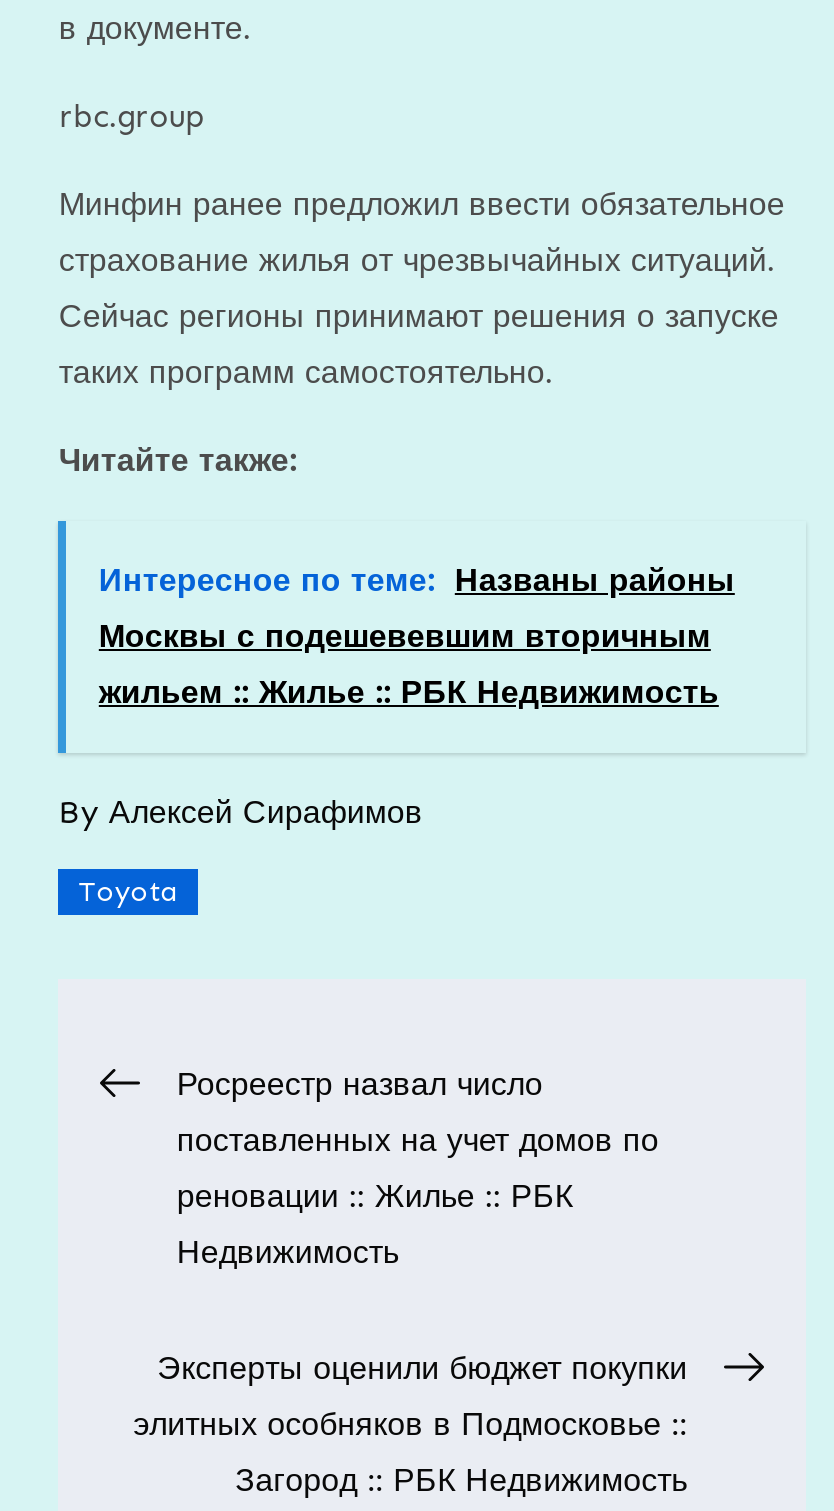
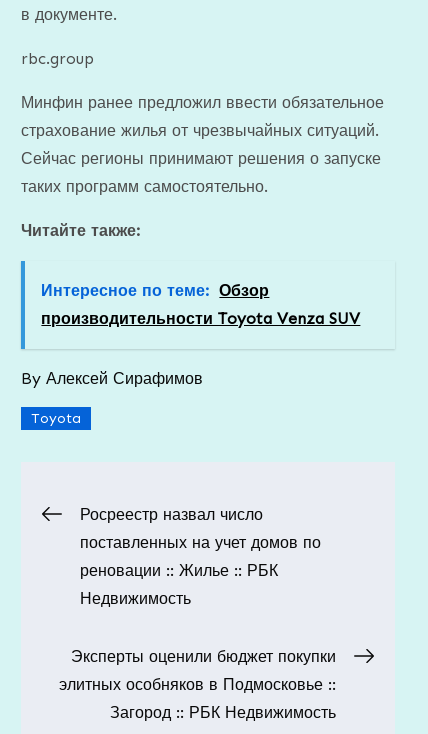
- Интересное по теме: Названы районы
- Москвы с подешевевшим вторичным
- жильем :: Жилье :: РБК Недвижимость
+ Интересное по теме: Обзор
+ производительности Toyota Venza SUV
